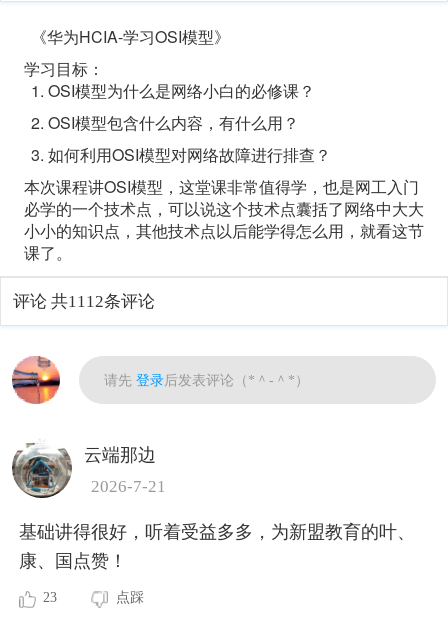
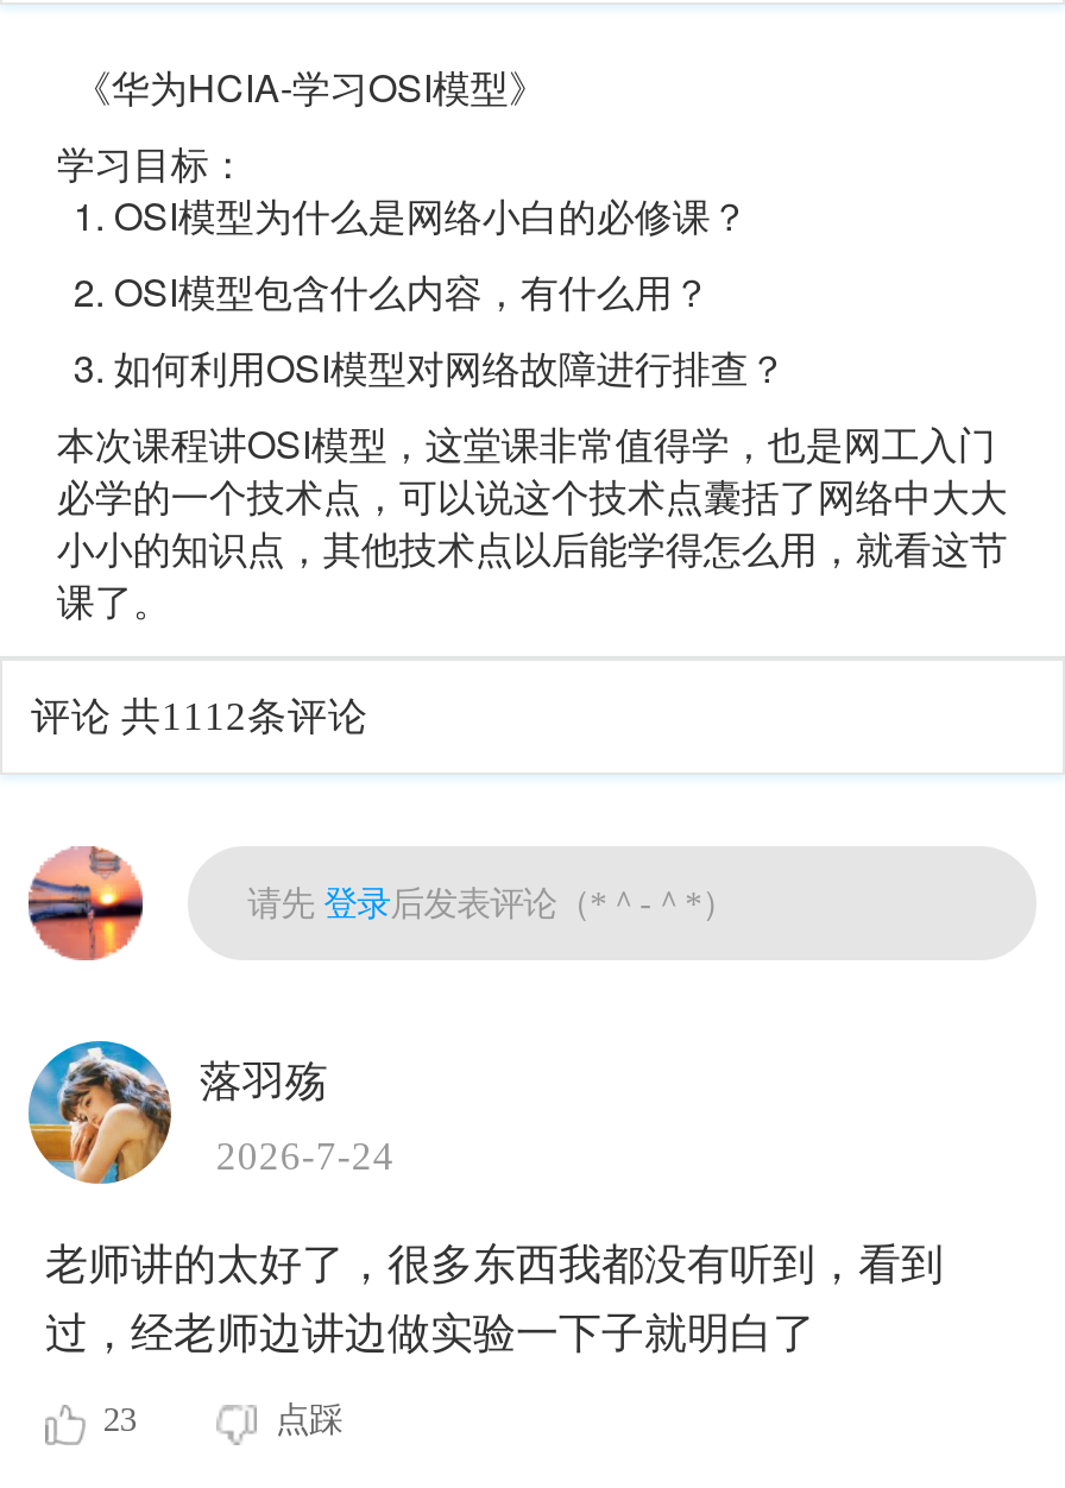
- [image]
- 云端那边
+ [image]
+ 落羽殇

- 2026-7-21
+ 2026-7-24

- 基础讲得很好，听着受益多多，为新盟教育的叶、
- 康、国点赞！
+ 老师讲的太好了，很多东西我都没有听到，看到
+ 过，经老师边讲边做实验一下子就明白了
